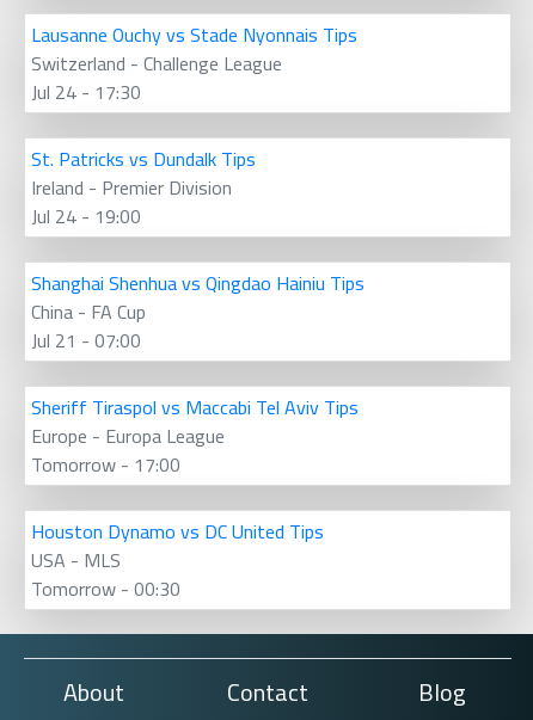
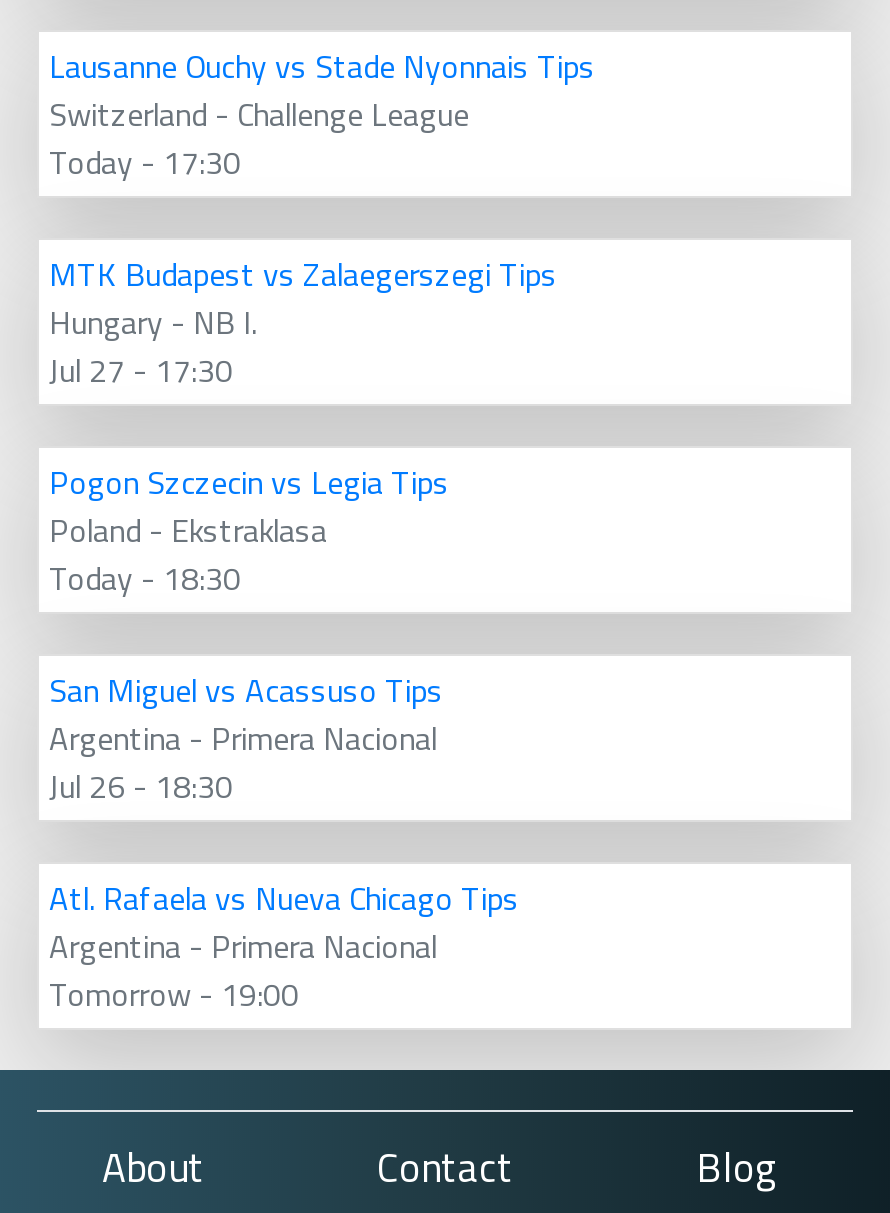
- Jul 24 - 17:30
+ Today - 17:30

- St. Patricks vs Dundalk Tips
- Ireland - Premier Division
- Jul 24 - 19:00
+ MTK Budapest vs Zalaegerszegi Tips
+ Hungary - NB I.
+ Jul 27 - 17:30

- Shanghai Shenhua vs Qingdao Hainiu Tips
- China - FA Cup
- Jul 21 - 07:00
+ Pogon Szczecin vs Legia Tips
+ Poland - Ekstraklasa
+ Today - 18:30

- Sheriff Tiraspol vs Maccabi Tel Aviv Tips
- Europe - Europa League
- Tomorrow - 17:00
+ San Miguel vs Acassuso Tips
+ Argentina - Primera Nacional
+ Jul 26 - 18:30

- Houston Dynamo vs DC United Tips
- USA - MLS
- Tomorrow - 00:30
+ Atl. Rafaela vs Nueva Chicago Tips
+ Argentina - Primera Nacional
+ Tomorrow - 19:00
